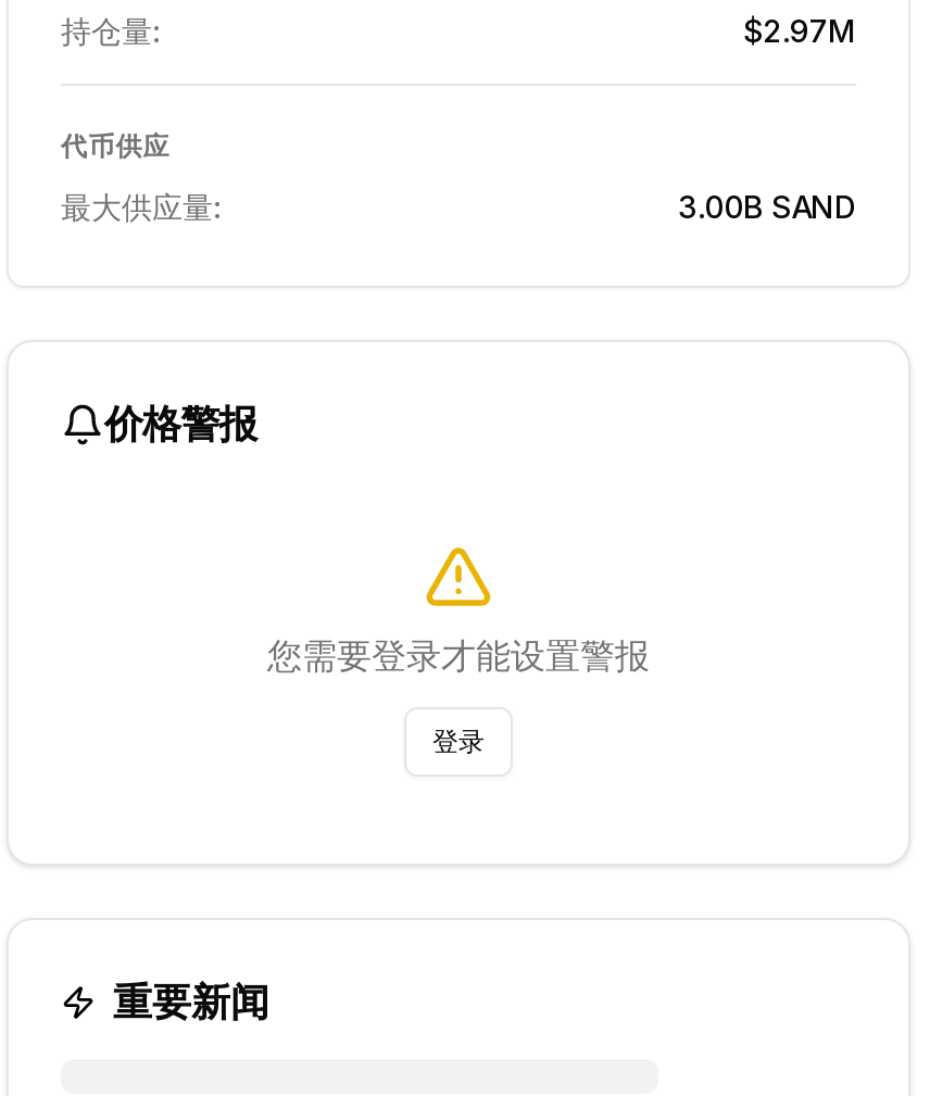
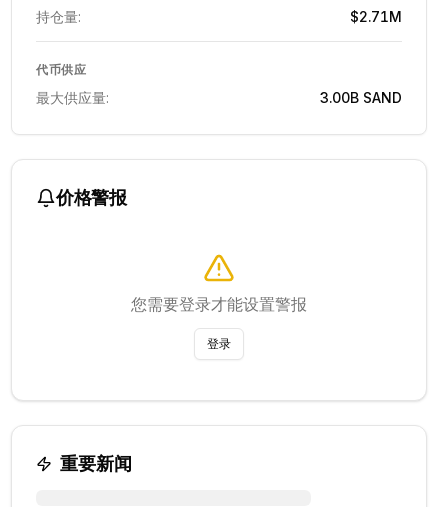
- $2.97M
+ $2.71M
